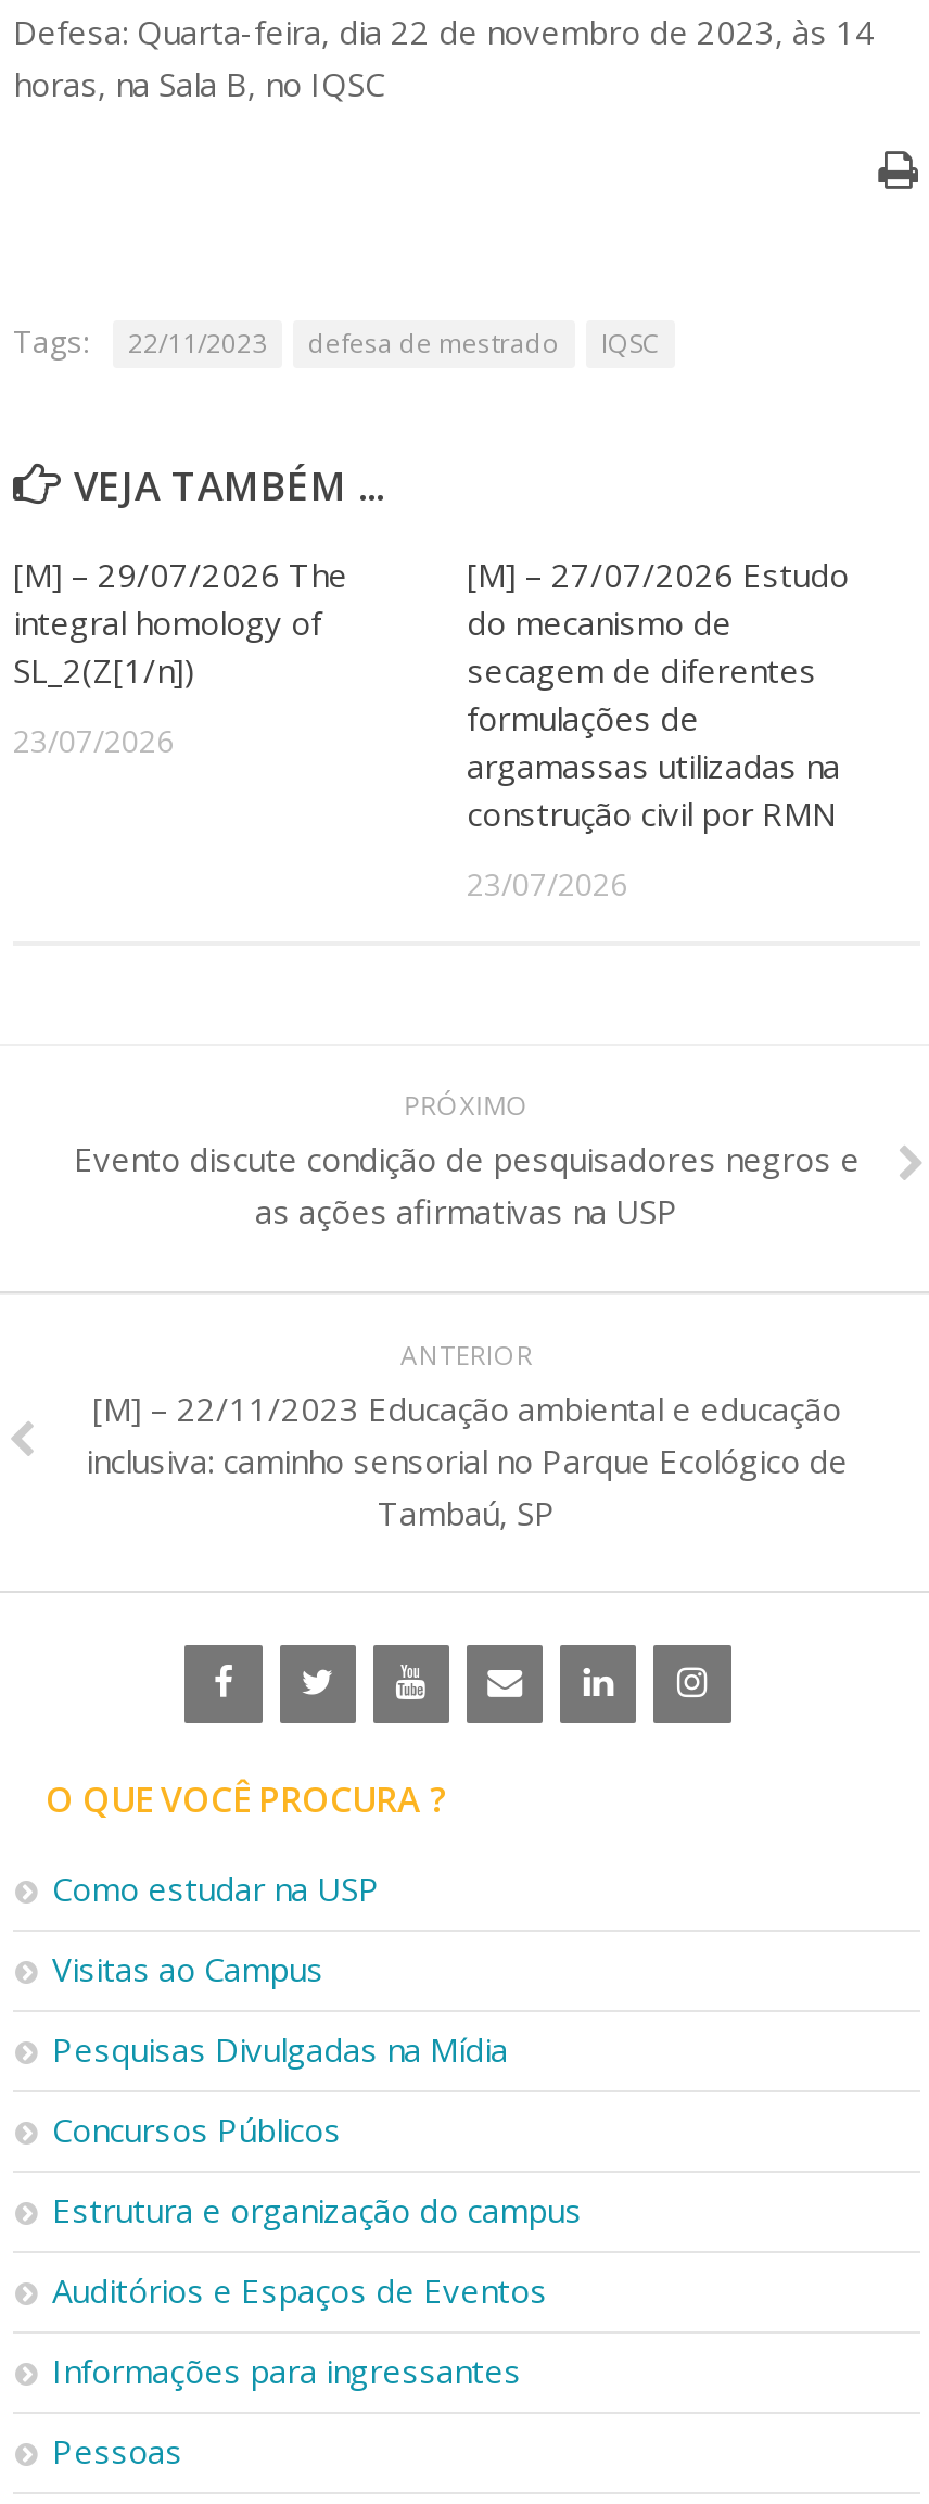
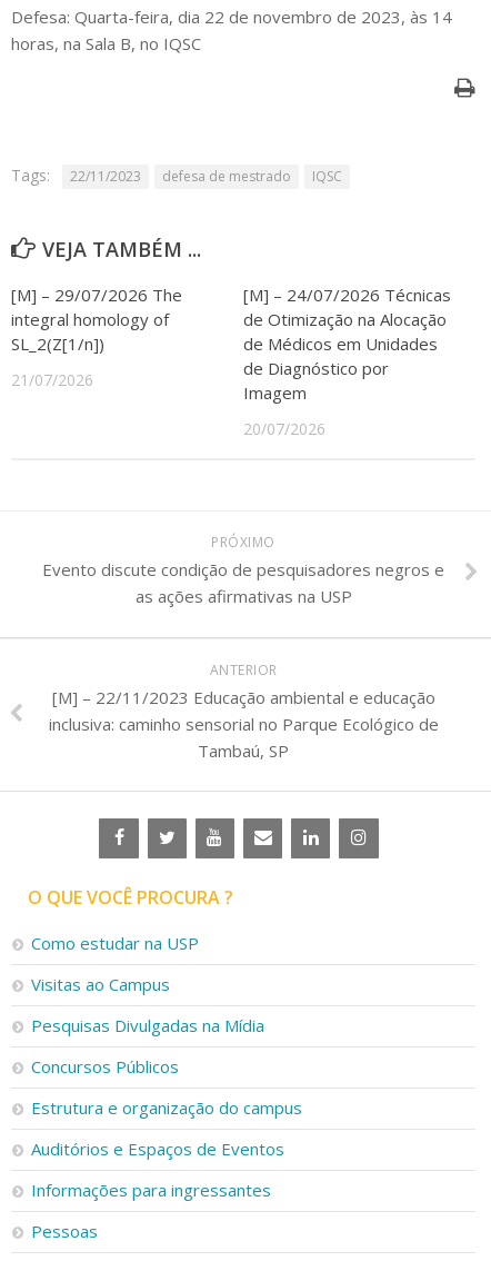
- [M] – 27/07/2026 Estudo
- do mecanismo de
- secagem de diferentes
- formulações de
- argamassas utilizadas na
- construção civil por RMN
+ [M] – 24/07/2026 Técnicas
+ de Otimização na Alocação
+ de Médicos em Unidades
+ de Diagnóstico por
+ Imagem

- 23/07/2026
+ 21/07/2026

- 23/07/2026
+ 20/07/2026
